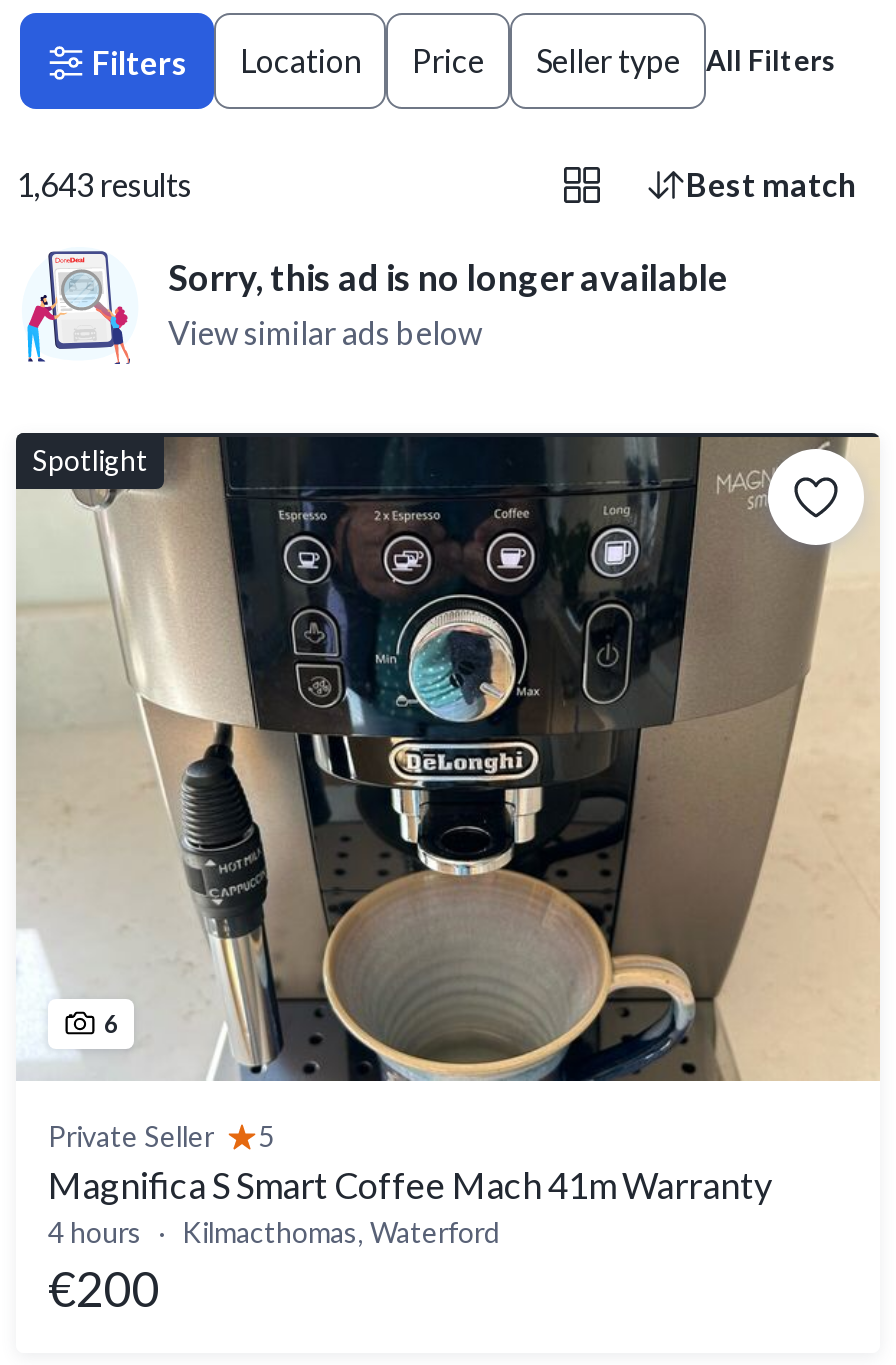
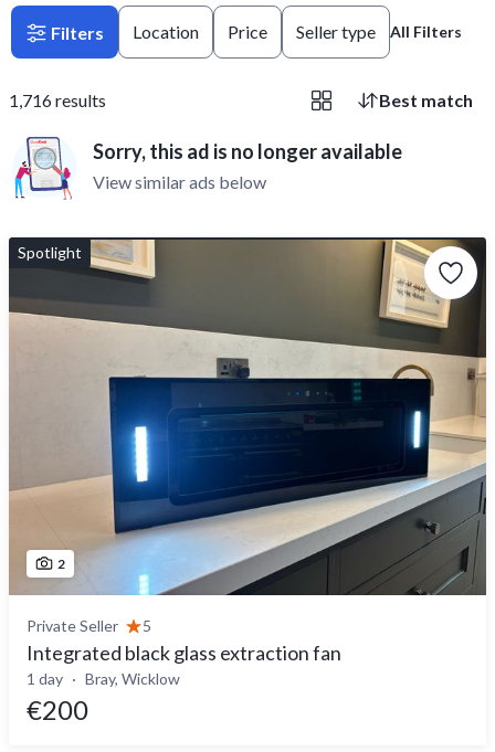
- 1,643 results
+ 1,716 results

- [image]
- 6
+ [image]
+ 2

- Magnifica S Smart Coffee Mach 41m Warranty
- 4 hours
- Kilmacthomas, Waterford
+ Integrated black glass extraction fan
+ 1 day
+ Bray, Wicklow
